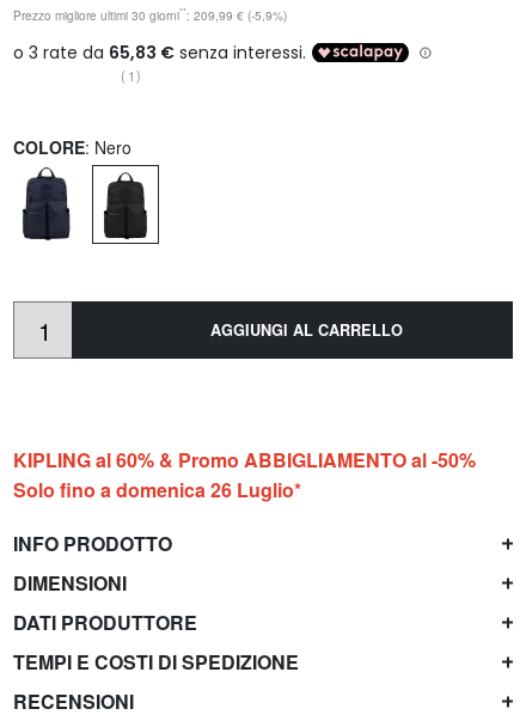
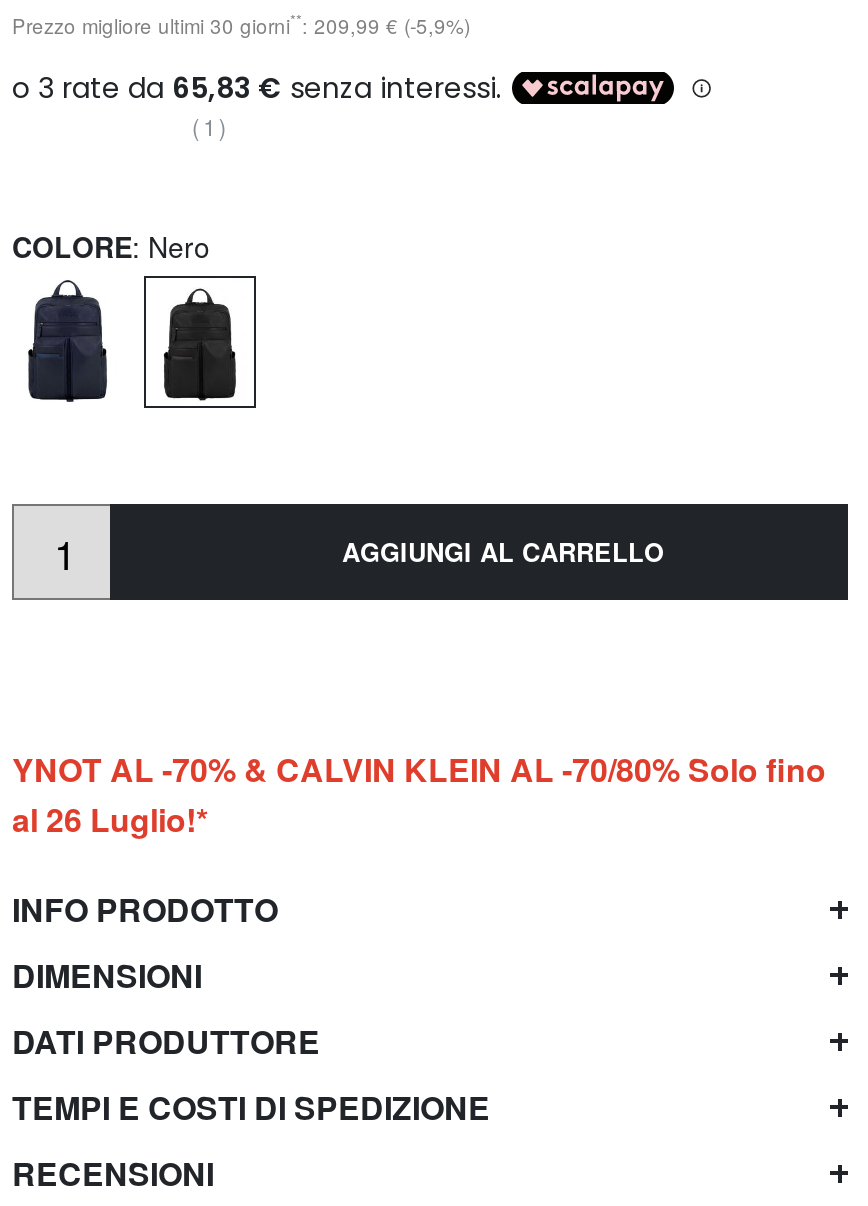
- KIPLING al 60% & Promo ABBIGLIAMENTO al -50%
- Solo fino a domenica 26 Luglio*
+ YNOT AL -70% & CALVIN KLEIN AL -70/80% Solo fino
+ al 26 Luglio!*
